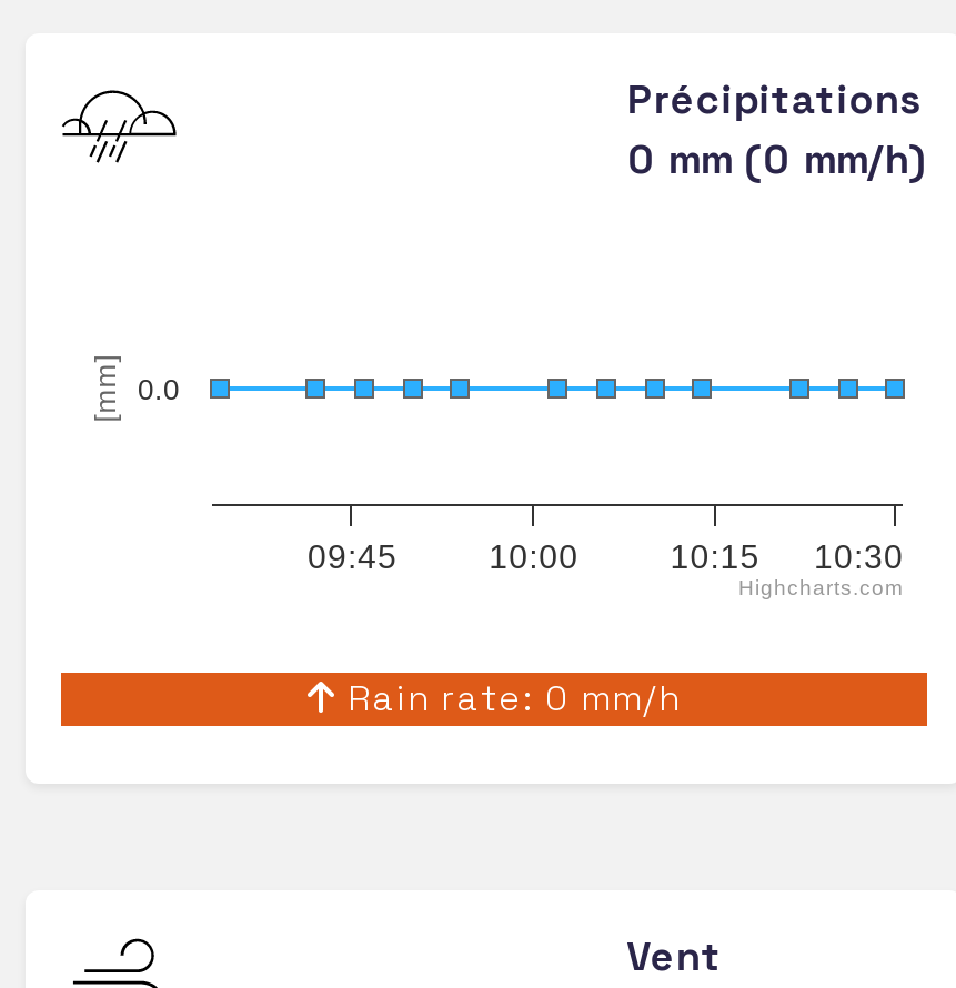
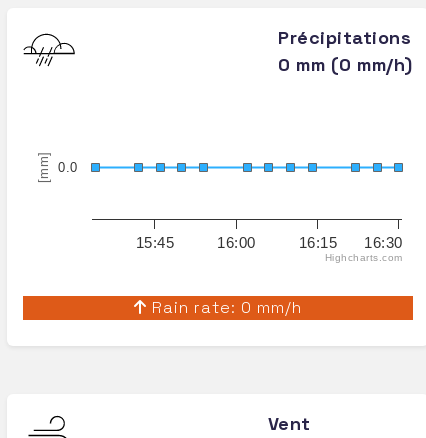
- 09:45
+ 15:45

- 10:00
+ 16:00

- 10:15
+ 16:15

- 10:30
+ 16:30
